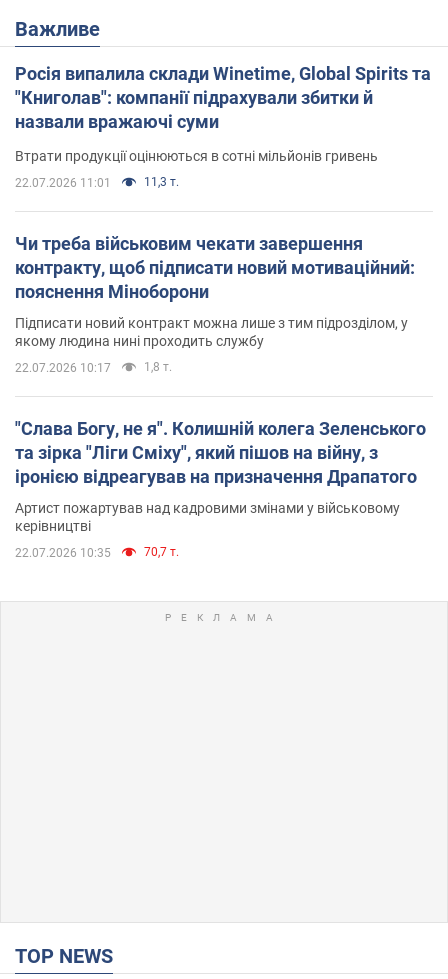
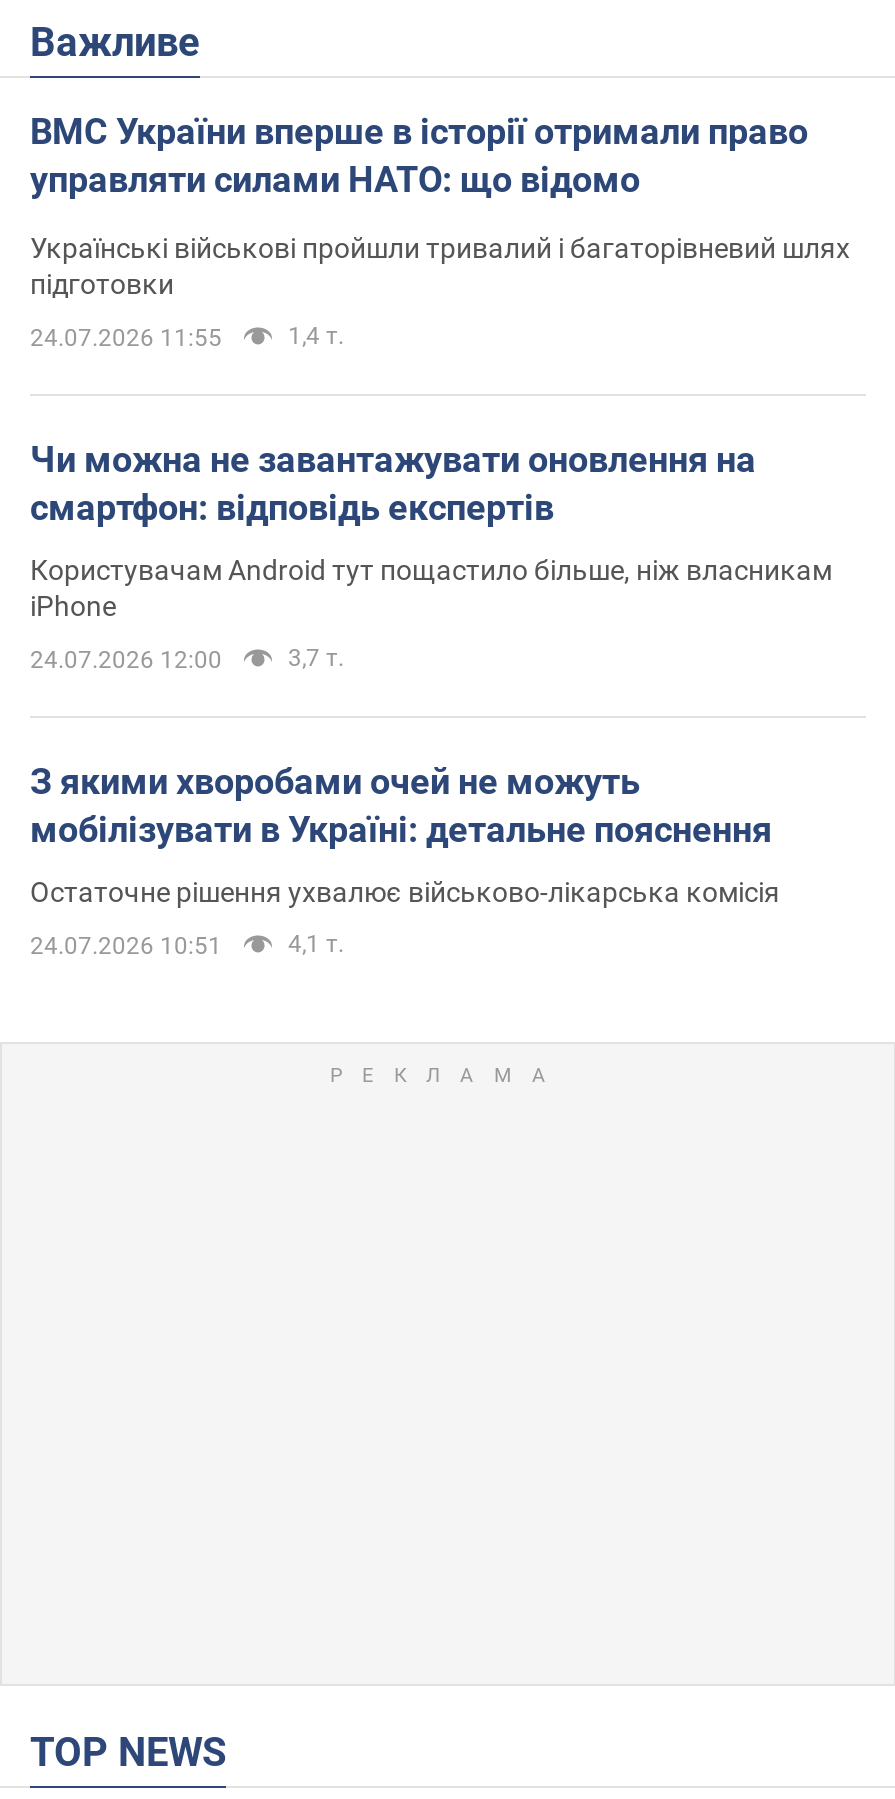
- Росія випалила склади Winetime, Global Spirits та
- "Книголав": компанії підрахували збитки й
- назвали вражаючі суми
+ ВМС України вперше в історії отримали право
+ управляти силами НАТО: що відомо

- Втрати продукції оцінюються в сотні мільйонів гривень
+ Українські військові пройшли тривалий і багаторівневий шлях
+ підготовки

- 22.07.2026 11:01
- 11,3 т.
+ 24.07.2026 11:55
+ 1,4 т.

- Чи треба військовим чекати завершення
- контракту, щоб підписати новий мотиваційний:
- пояснення Міноборони
+ Чи можна не завантажувати оновлення на
+ смартфон: відповідь експертів

- Підписати новий контракт можна лише з тим підрозділом, у
- якому людина нині проходить службу
+ Користувачам Android тут пощастило більше, ніж власникам
+ iPhone

- 22.07.2026 10:17
- 1,8 т.
+ 24.07.2026 12:00
+ 3,7 т.

- "Слава Богу, не я". Колишній колега Зеленського
- та зірка "Ліги Сміху", який пішов на війну, з
- іронією відреагував на призначення Драпатого
+ З якими хворобами очей не можуть
+ мобілізувати в Україні: детальне пояснення

- Артист пожартував над кадровими змінами у військовому
- керівництві
+ Остаточне рішення ухвалює військово-лікарська комісія

- 22.07.2026 10:35
- 70,7 т.
+ 24.07.2026 10:51
+ 4,1 т.
